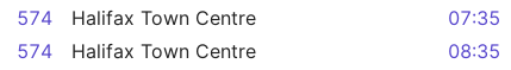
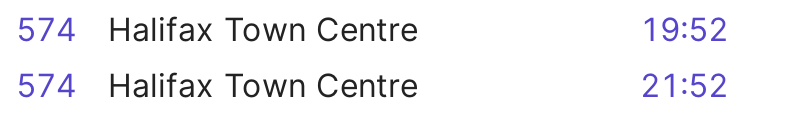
- 07:35
+ 19:52

- 08:35
+ 21:52
